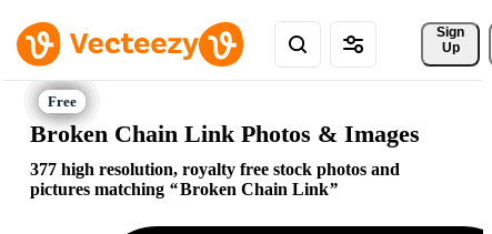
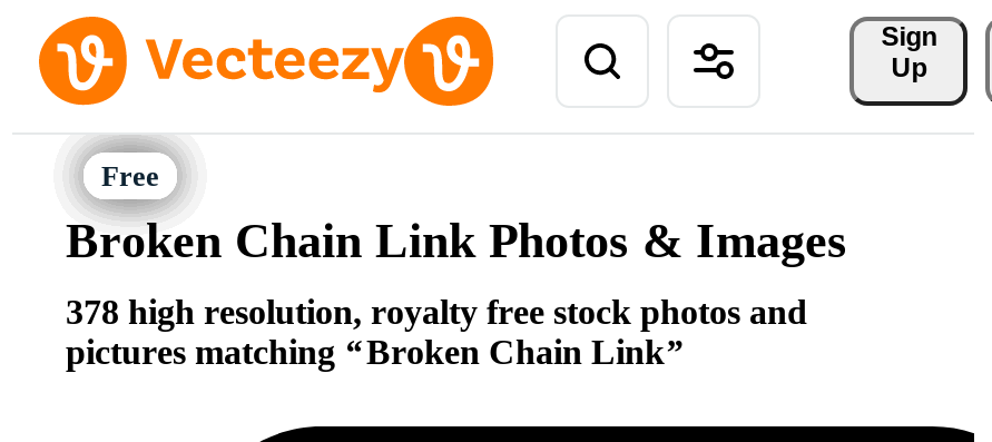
- 377 high resolution, royalty free stock photos and
+ 378 high resolution, royalty free stock photos and
